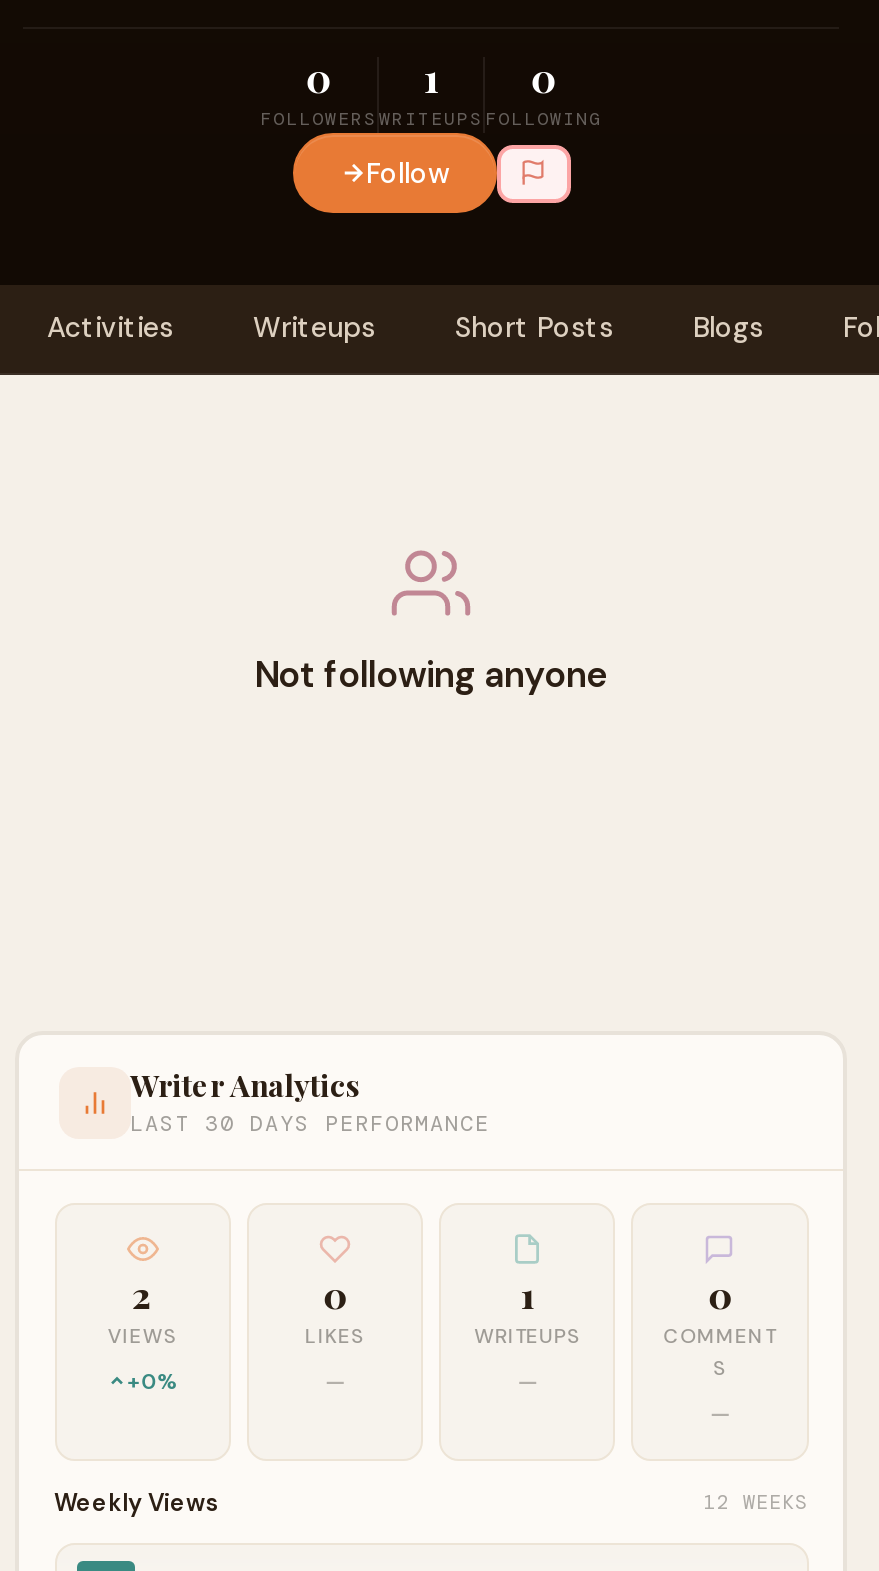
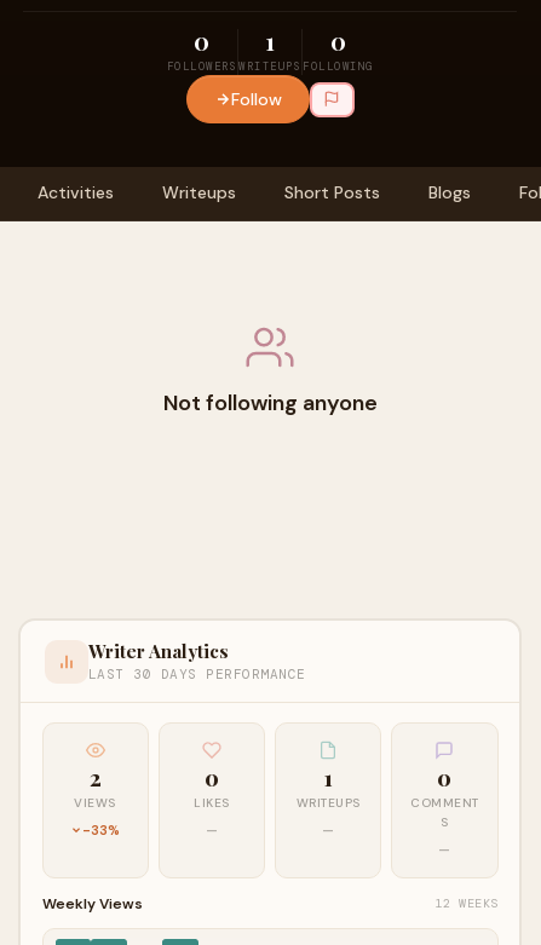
- +0%
+ -33%
